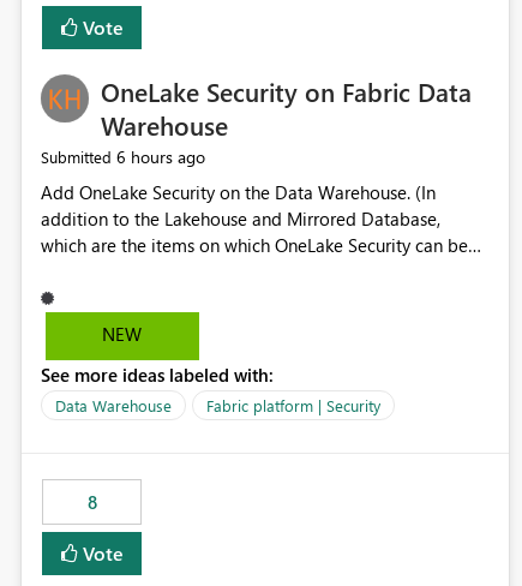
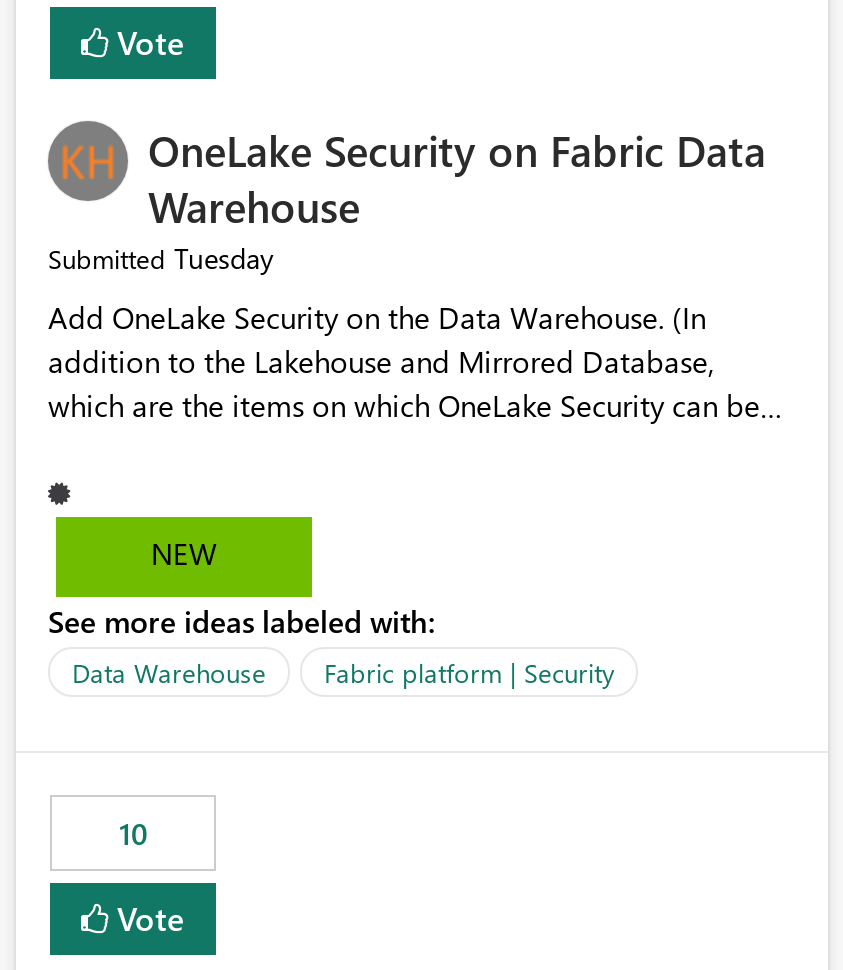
- Submitted 6 hours ago
+ Submitted Tuesday

- 8
+ 10
